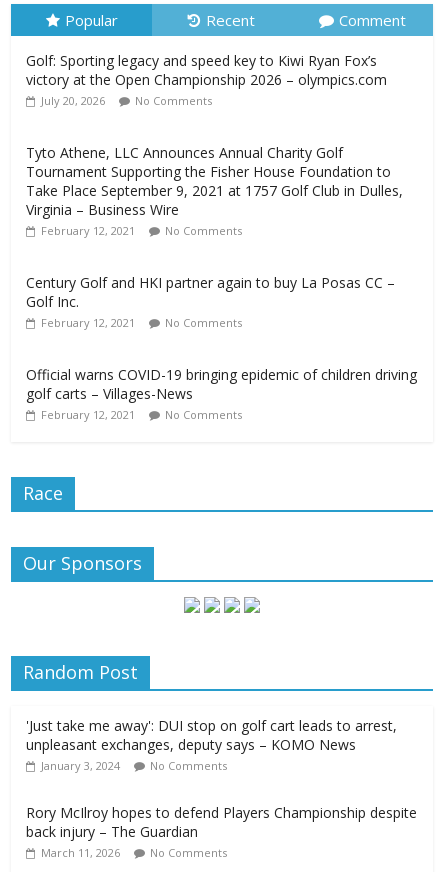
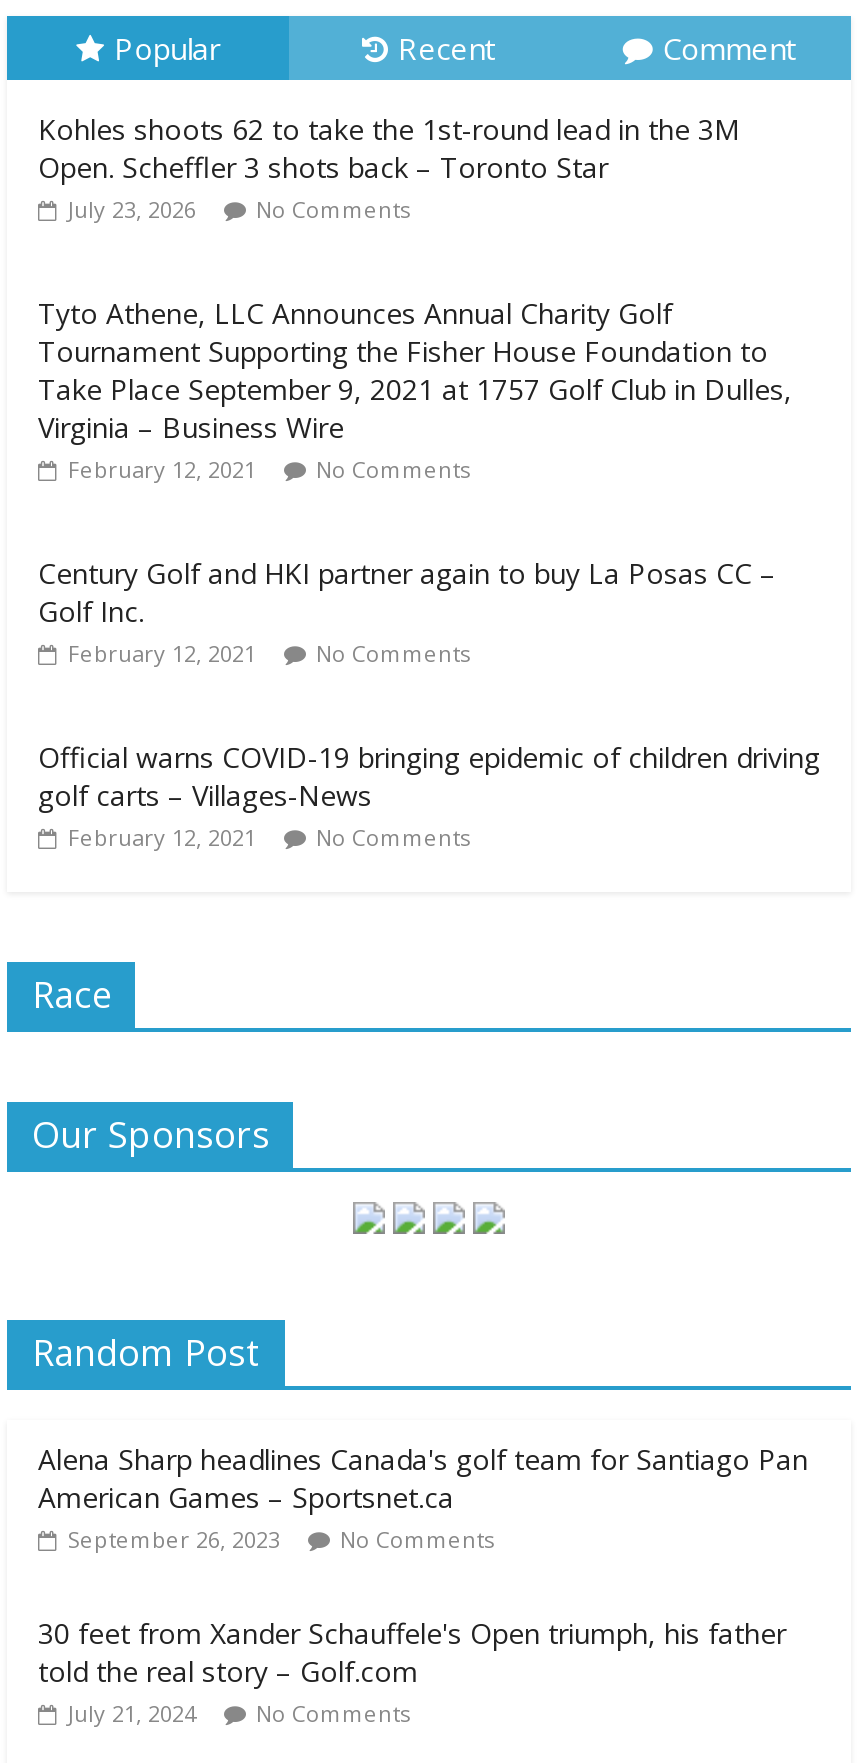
- Golf: Sporting legacy and speed key to Kiwi Ryan Fox’s
- victory at the Open Championship 2026 – olympics.com
- July 20, 2026
+ Kohles shoots 62 to take the 1st-round lead in the 3M
+ Open. Scheffler 3 shots back – Toronto Star
+ July 23, 2026

- 'Just take me away': DUI stop on golf cart leads to arrest,
- unpleasant exchanges, deputy says – KOMO News
- January 3, 2024
+ Alena Sharp headlines Canada's golf team for Santiago Pan
+ American Games – Sportsnet.ca
+ September 26, 2023

- Rory McIlroy hopes to defend Players Championship despite
- back injury – The Guardian
- March 11, 2026
+ 30 feet from Xander Schauffele's Open triumph, his father
+ told the real story – Golf.com
+ July 21, 2024
